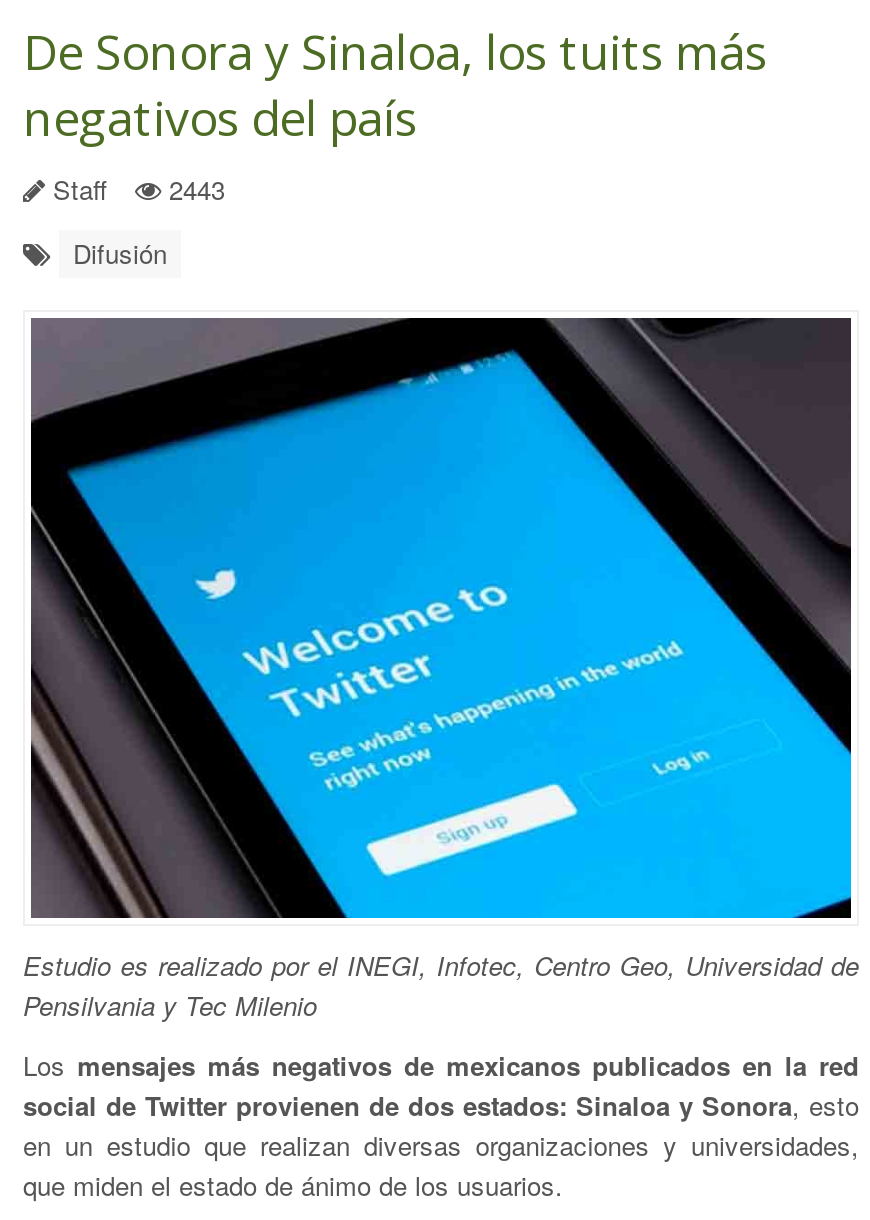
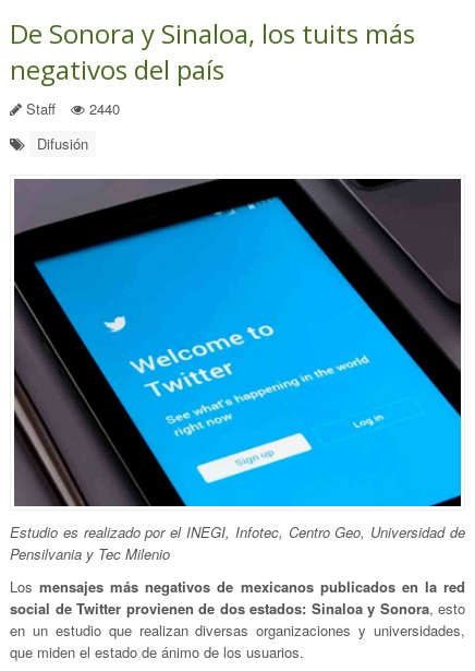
- Staff 2443
+ Staff 2440
